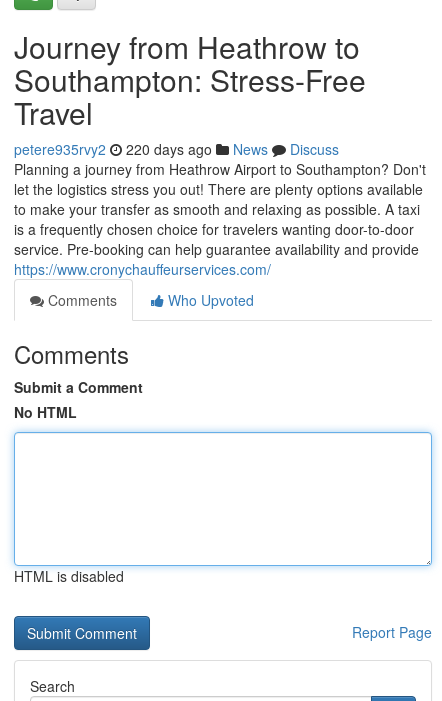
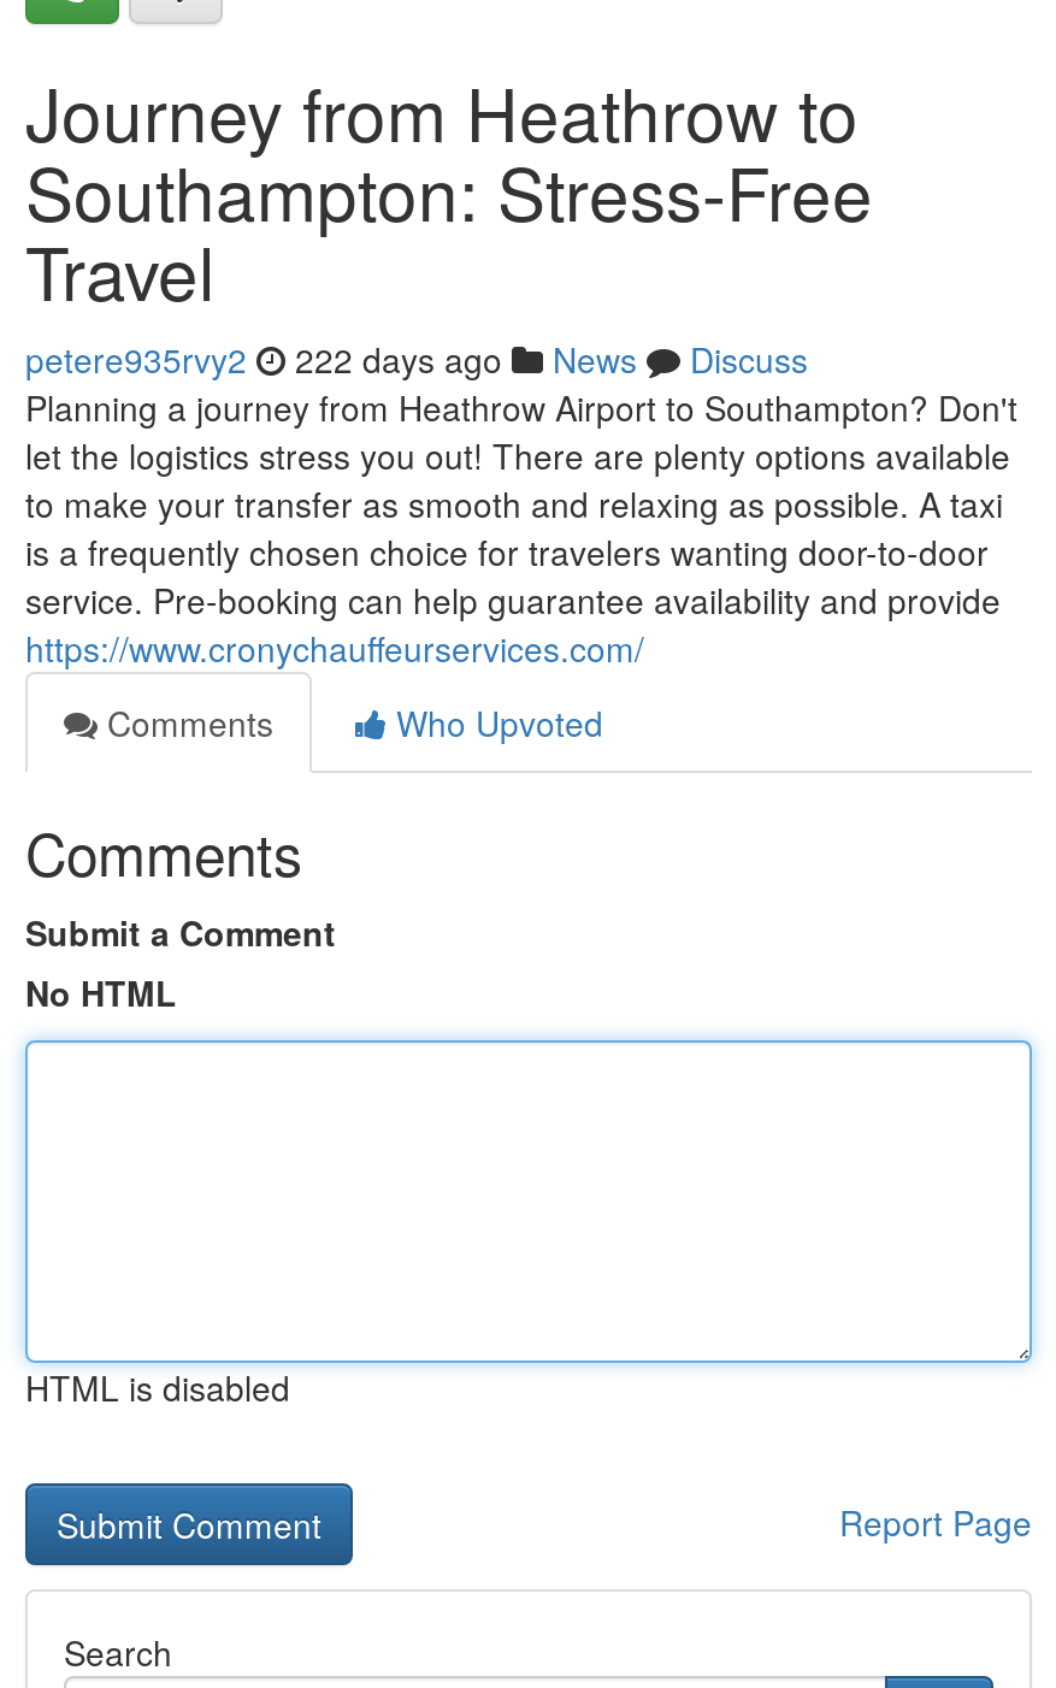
- petere935rvy2 220 days ago News Discuss
+ petere935rvy2 222 days ago News Discuss
